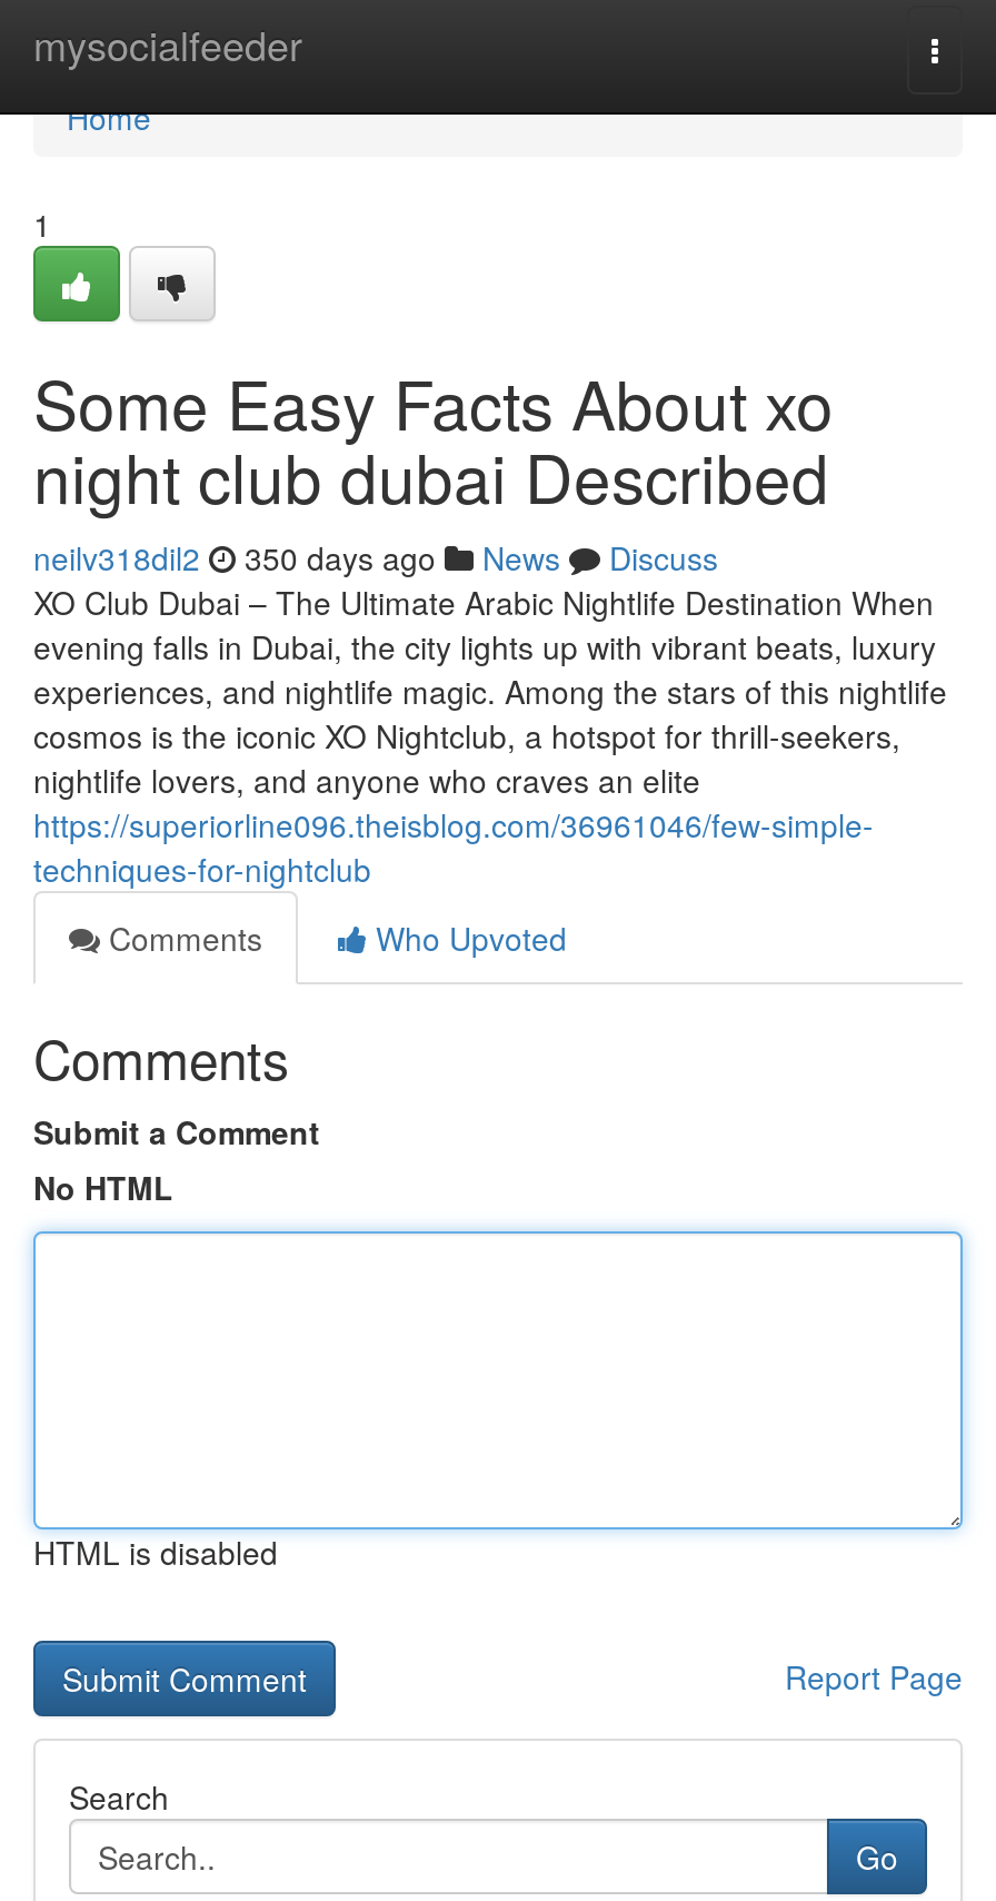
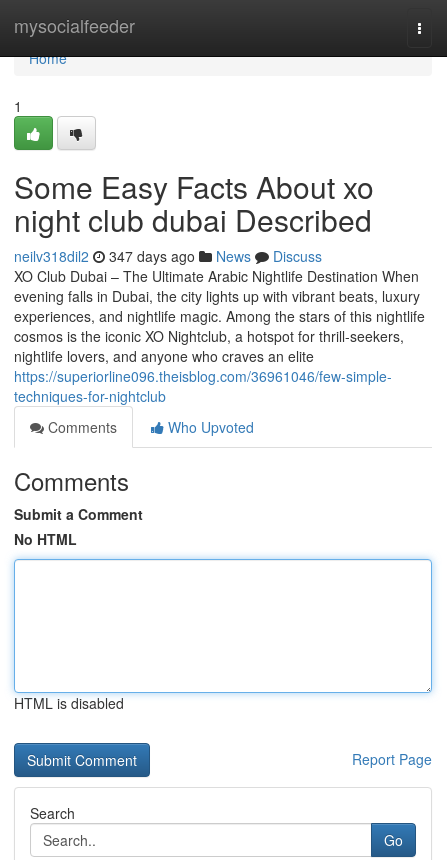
- neilv318dil2 350 days ago News Discuss
+ neilv318dil2 347 days ago News Discuss
